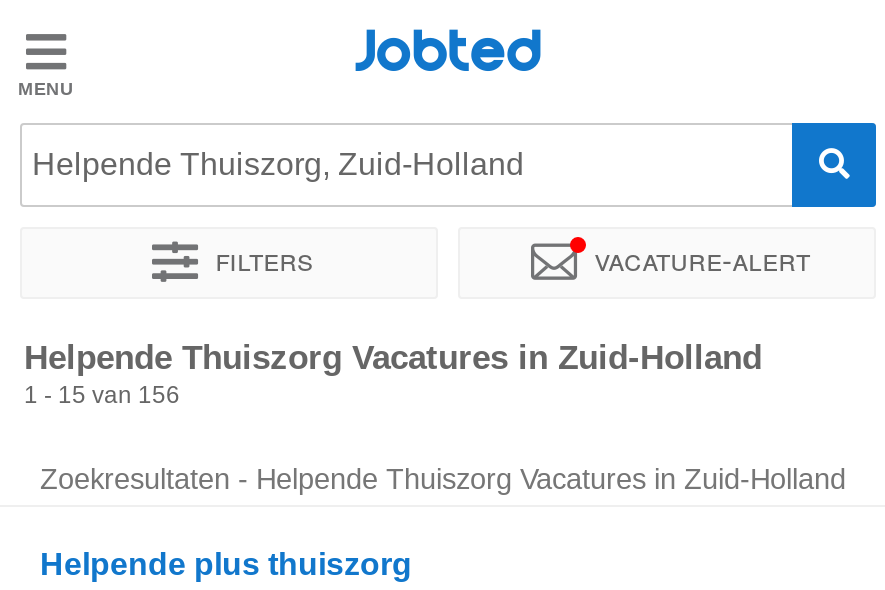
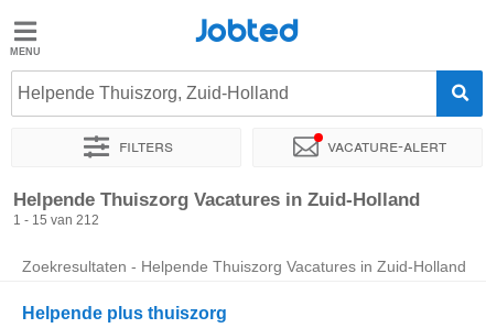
- 1 - 15 van 156
+ 1 - 15 van 212
